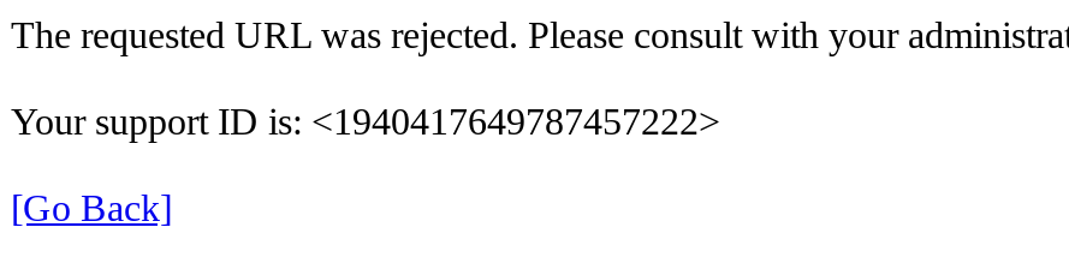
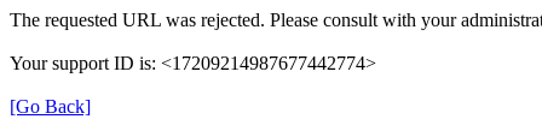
- Your support ID is: <1940417649787457222>
+ Your support ID is: <17209214987677442774>
